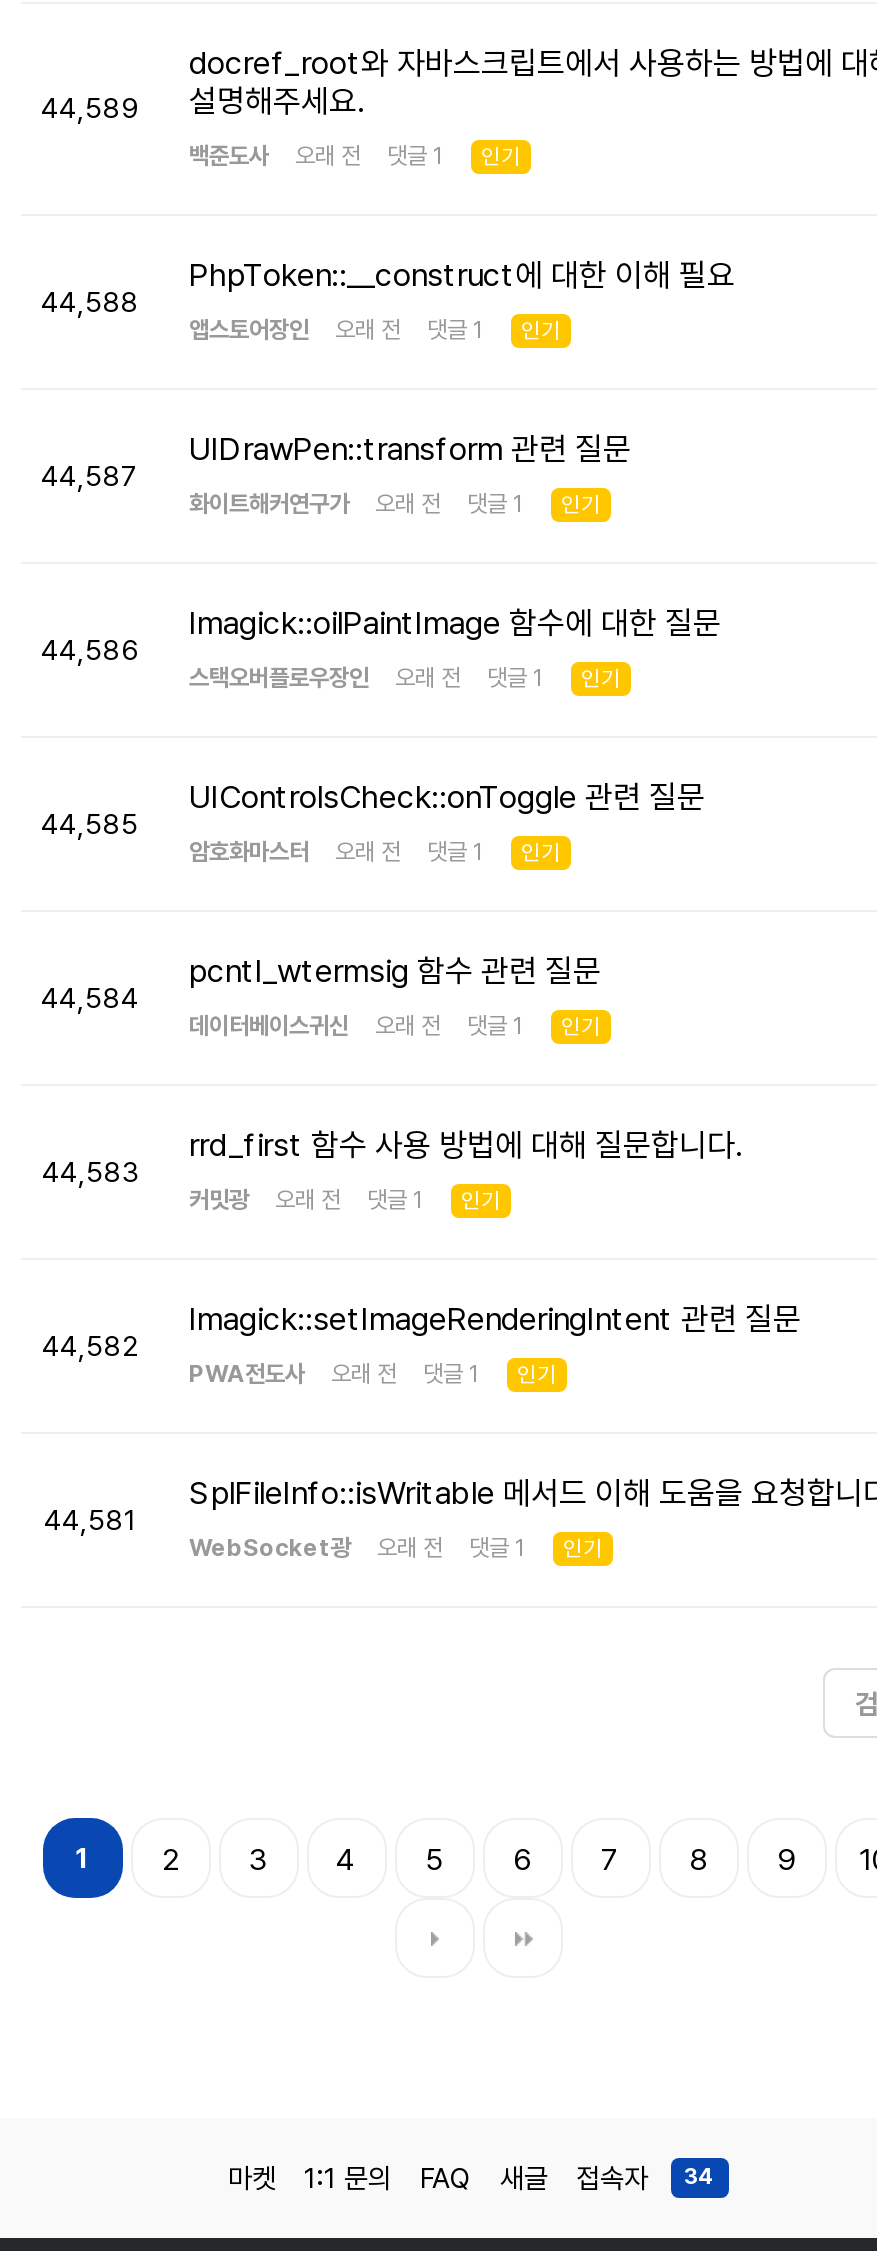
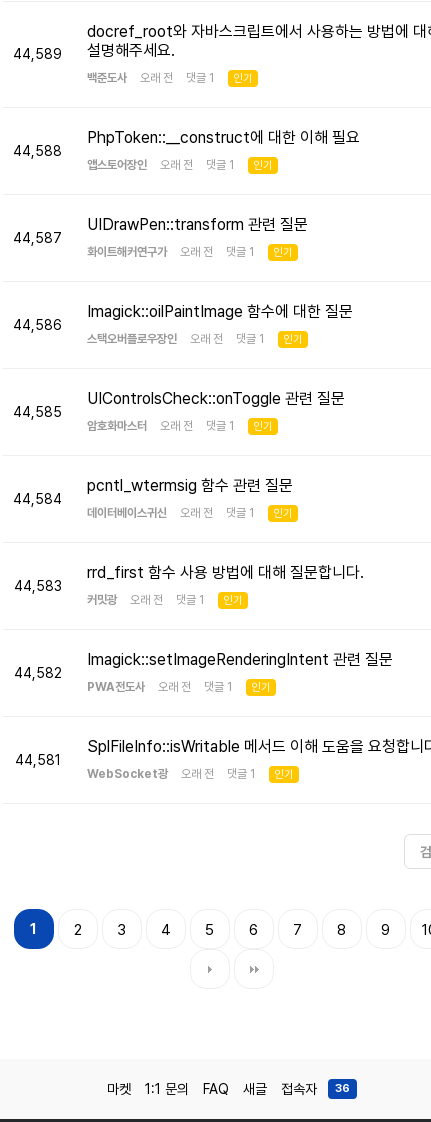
- 마켓 1:1 문의 FAQ 새글 접속자 34
+ 마켓 1:1 문의 FAQ 새글 접속자 36
